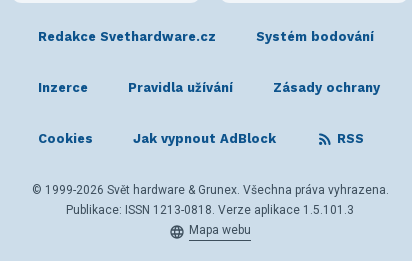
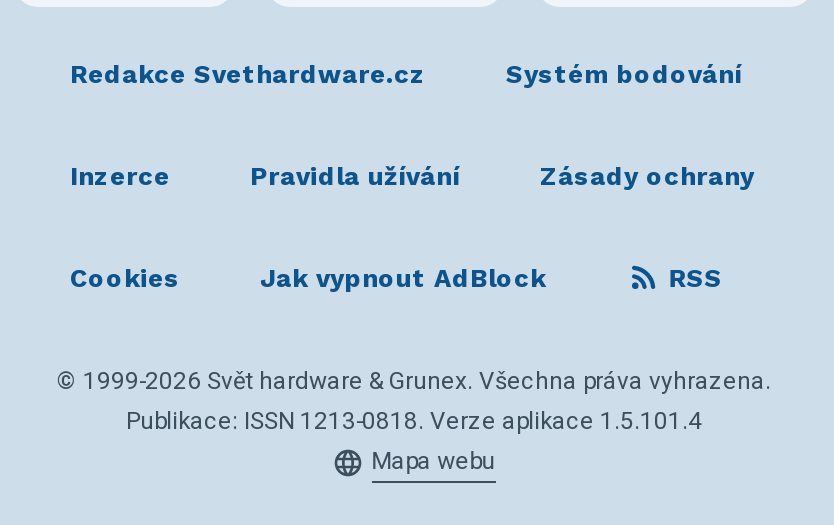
- Publikace: ISSN 1213-0818. Verze aplikace 1.5.101.3
+ Publikace: ISSN 1213-0818. Verze aplikace 1.5.101.4
